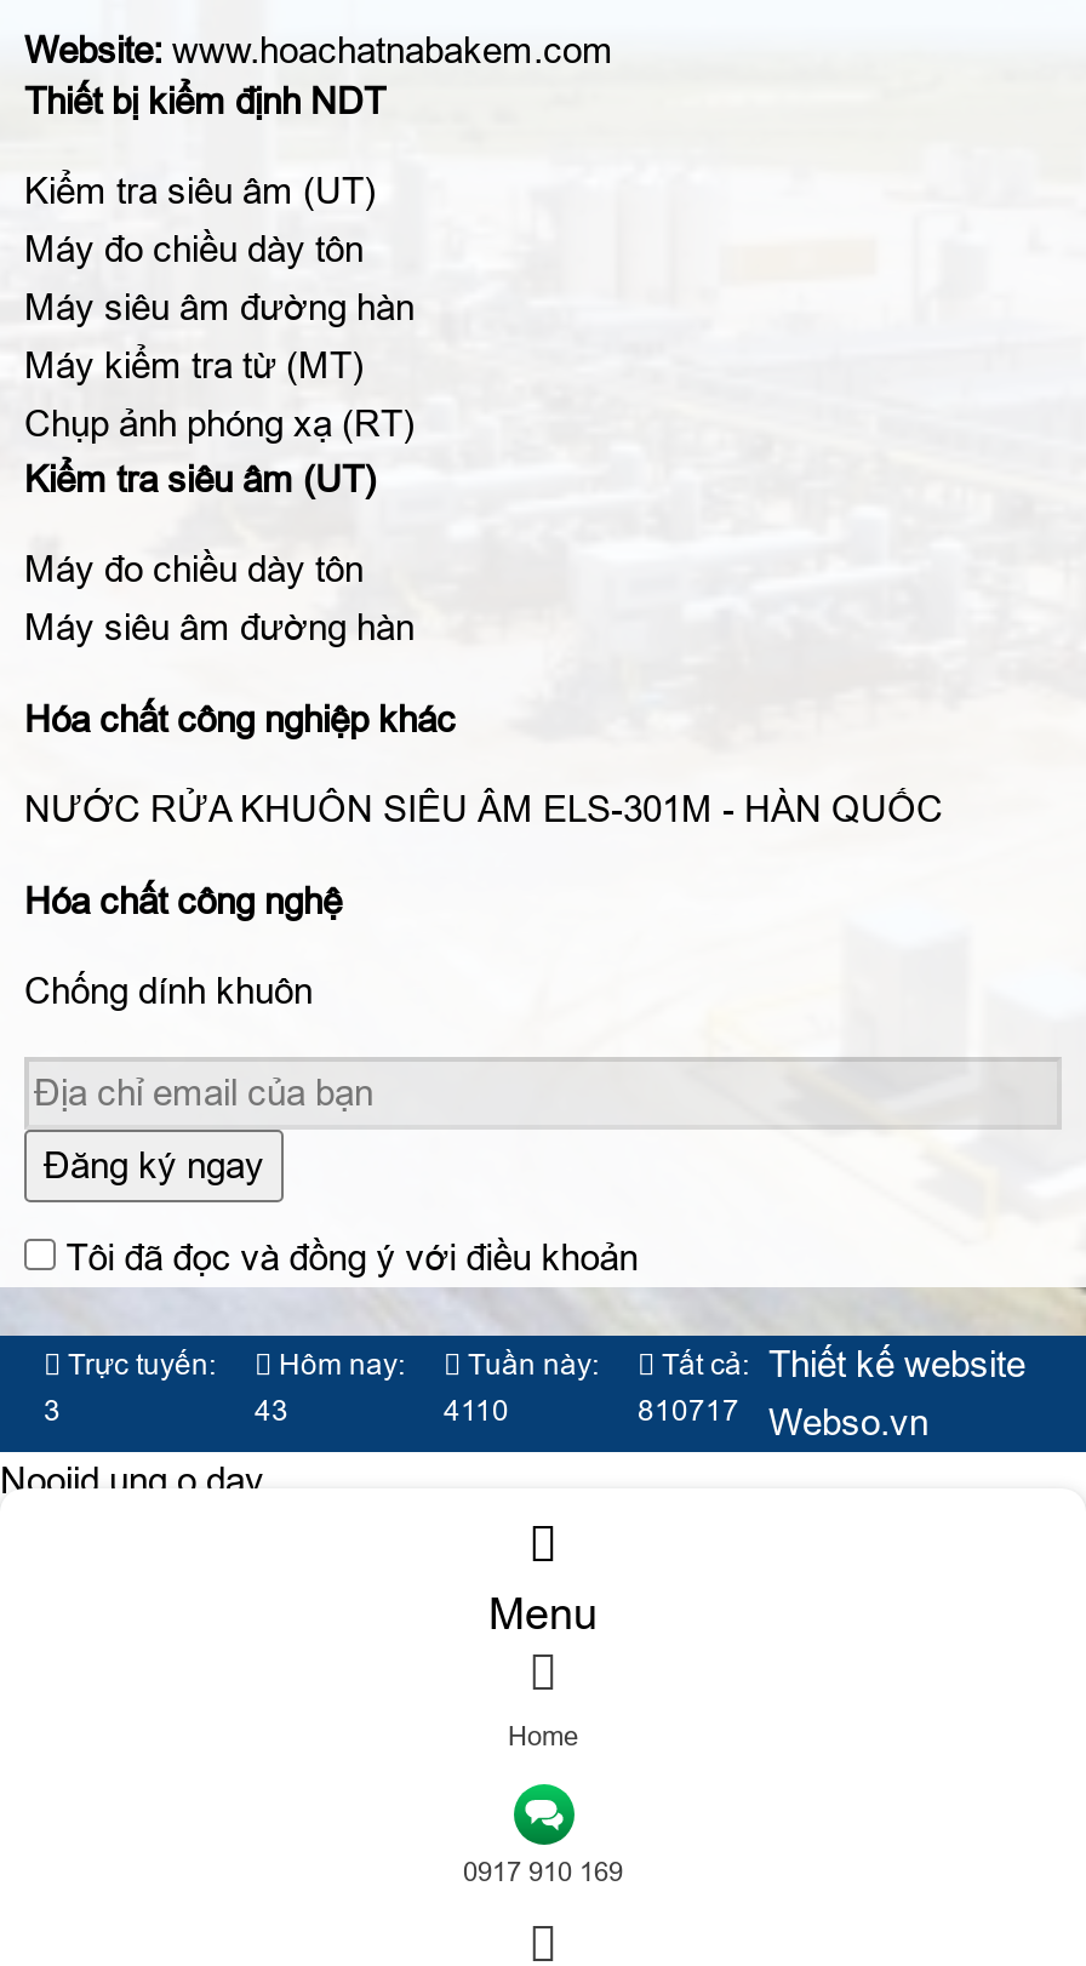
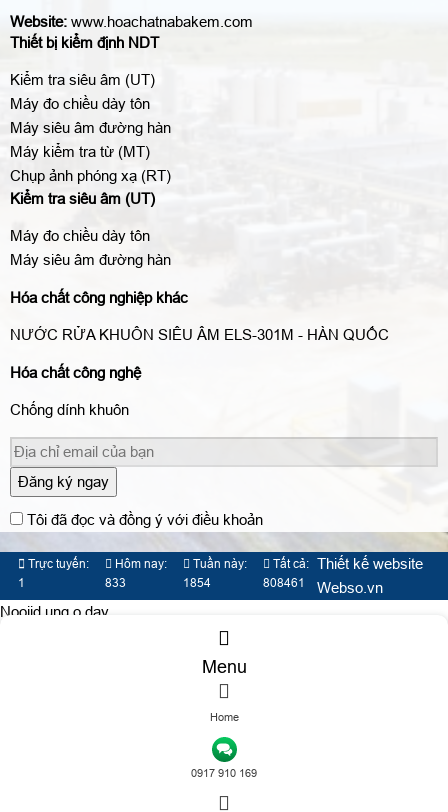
- 3
+ 1

- 43
+ 833

- 4110
+ 1854

- 810717 Webso.vn
+ 808461 Webso.vn
